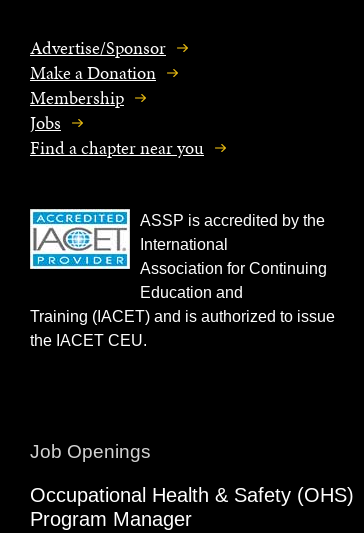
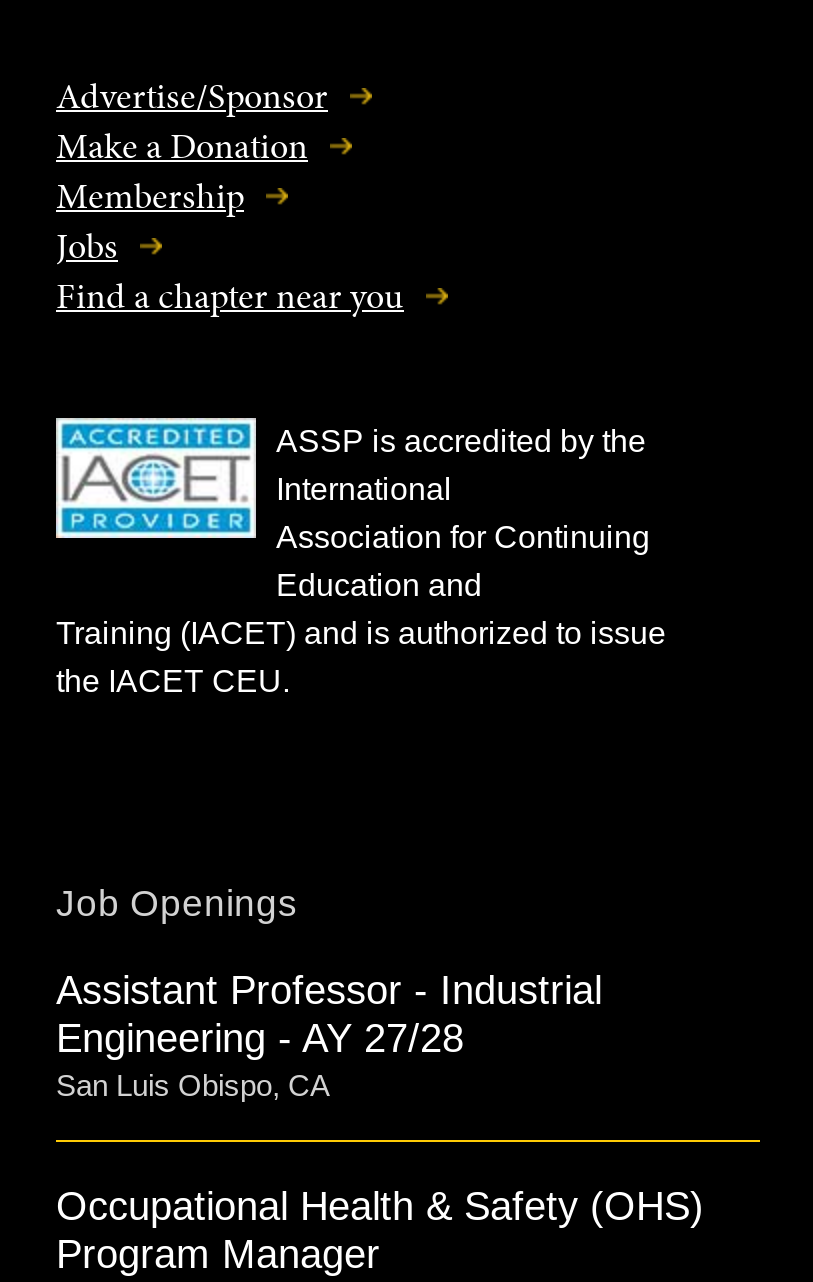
+ Assistant Professor - Industrial
+ Engineering - AY 27/28
+ San Luis Obispo, CA
